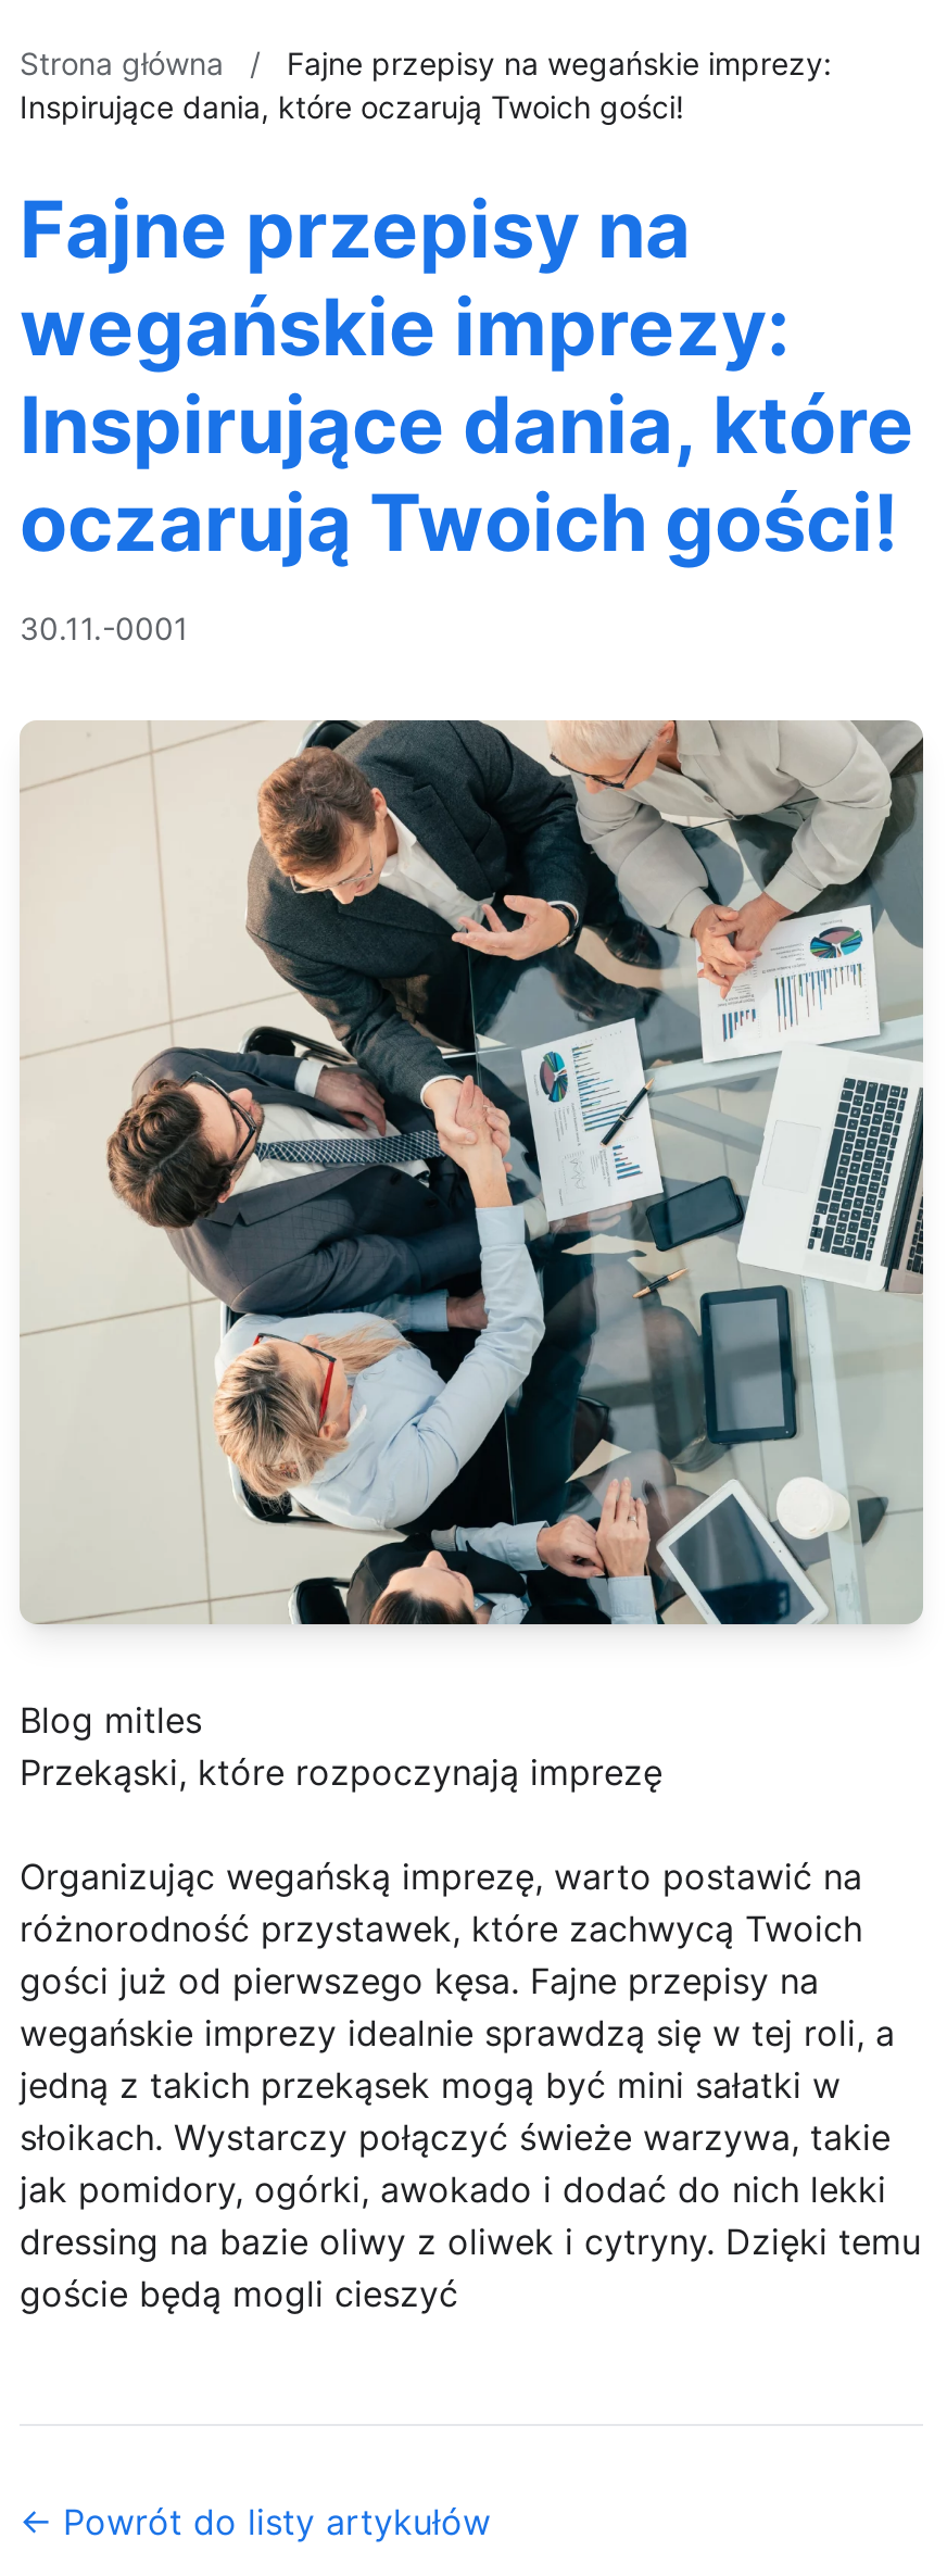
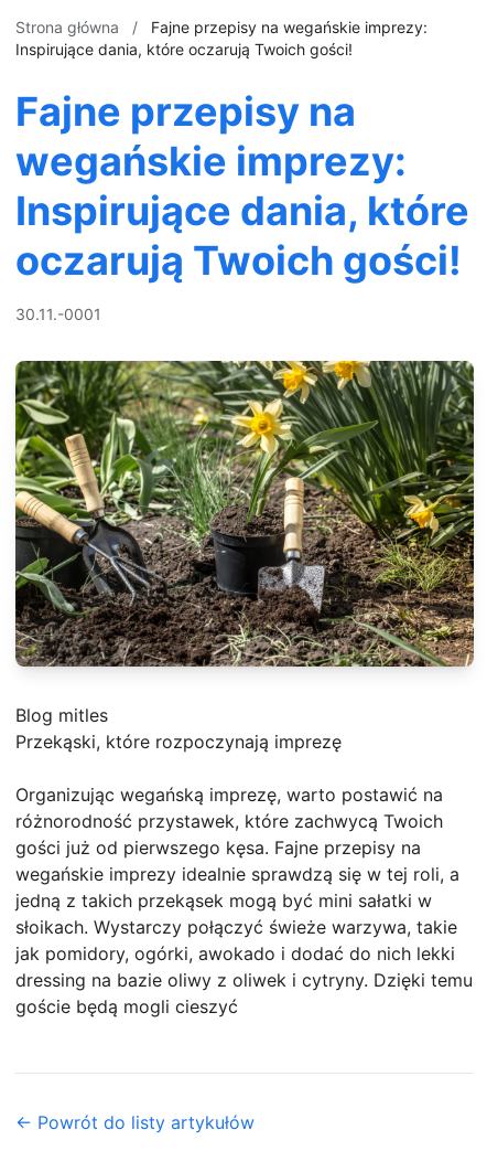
- [image]
+ [image]
